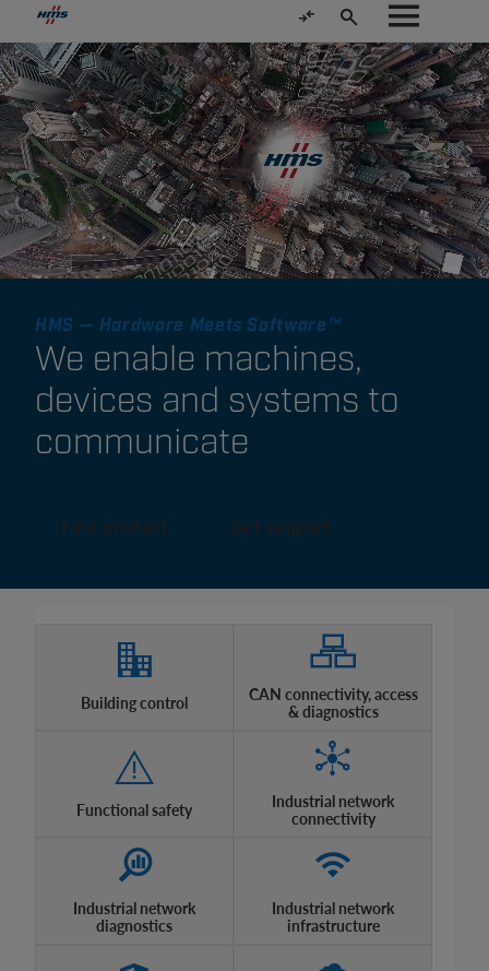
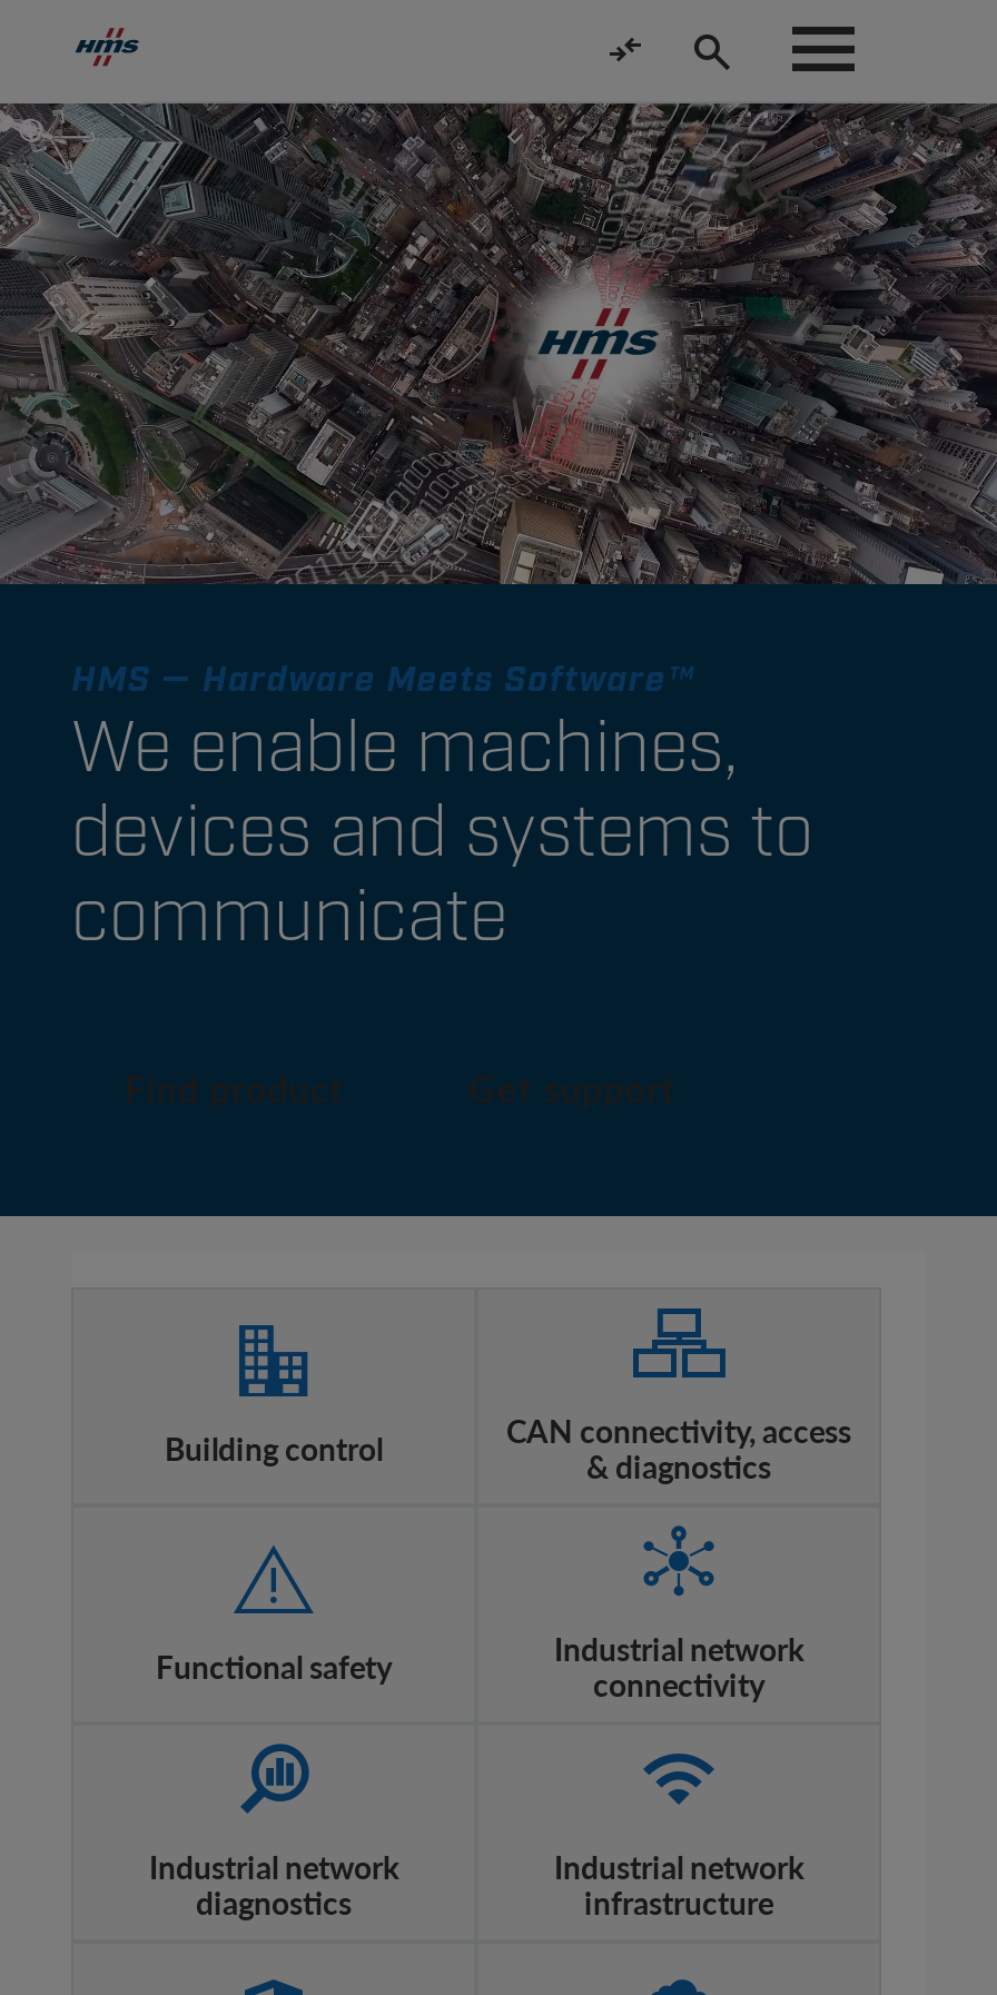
- [image]
+ [image]
